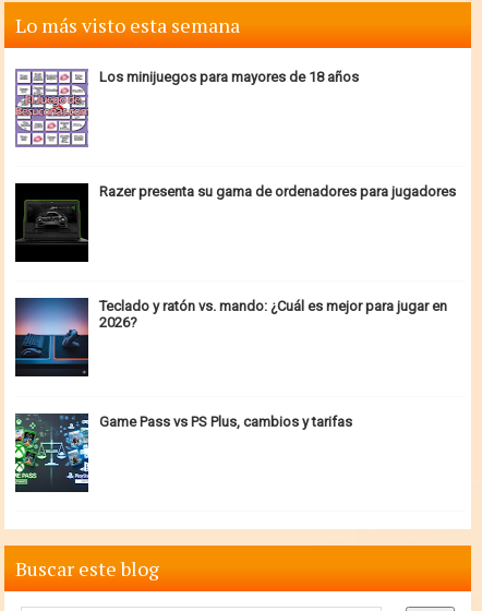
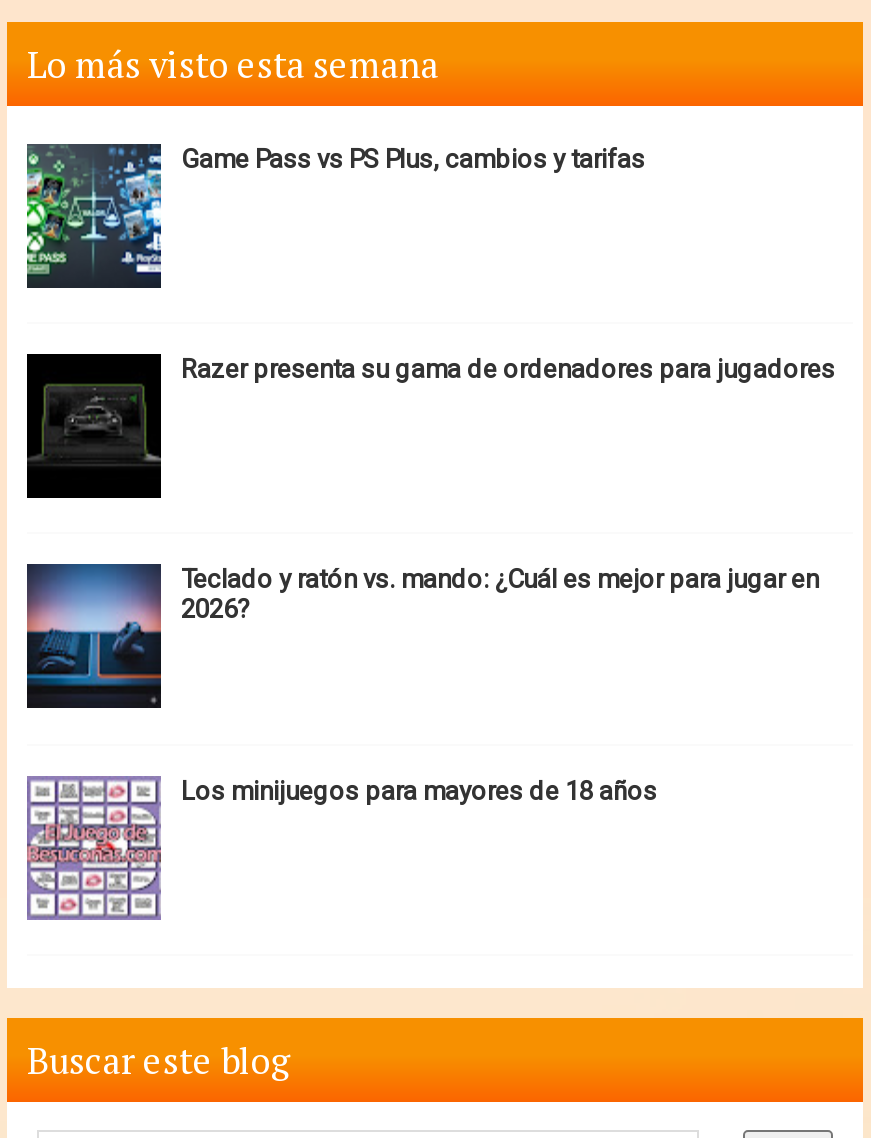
moved down: [image] | Los minijuegos para mayores de 18 años

moved up: [image] | Game Pass vs PS Plus, cambios y tarifas
